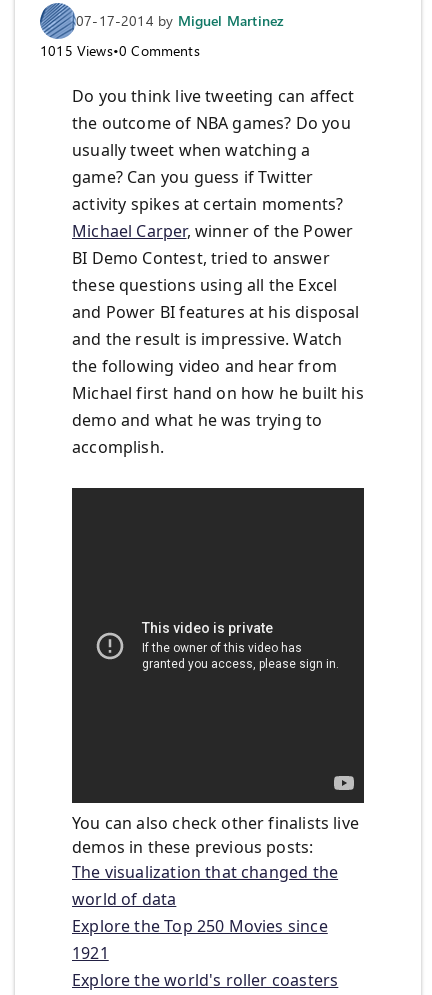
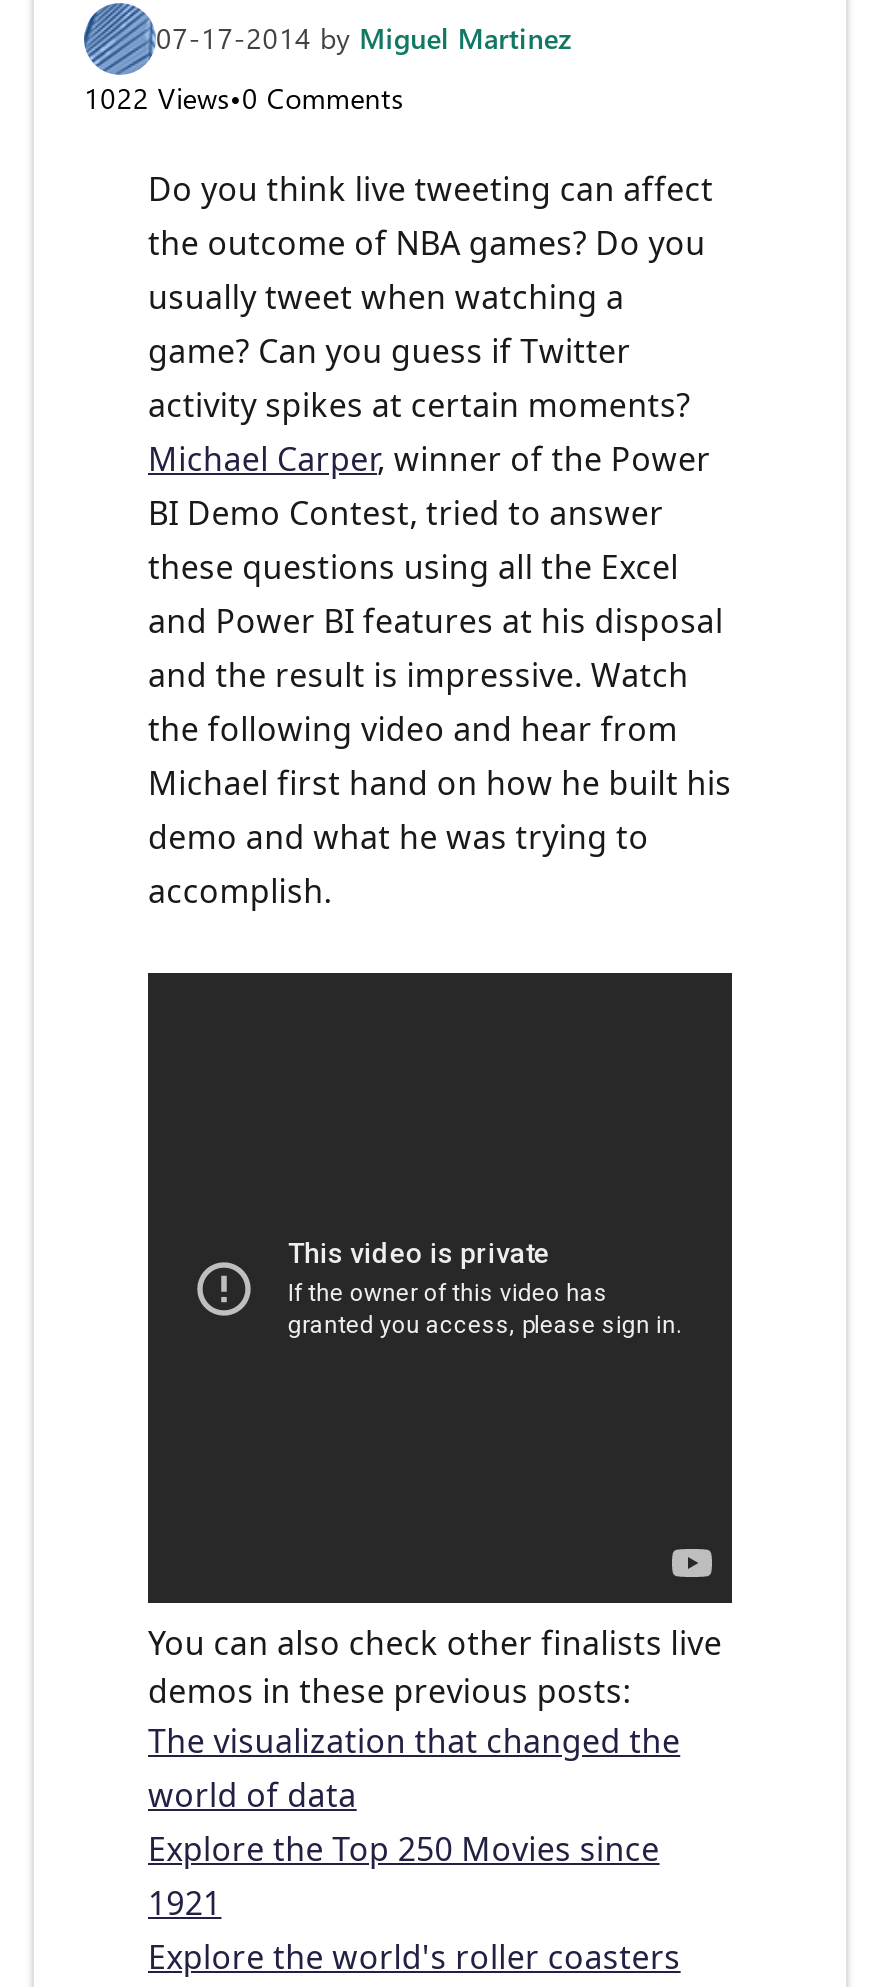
- 1015 Views•0 Comments
+ 1022 Views•0 Comments
